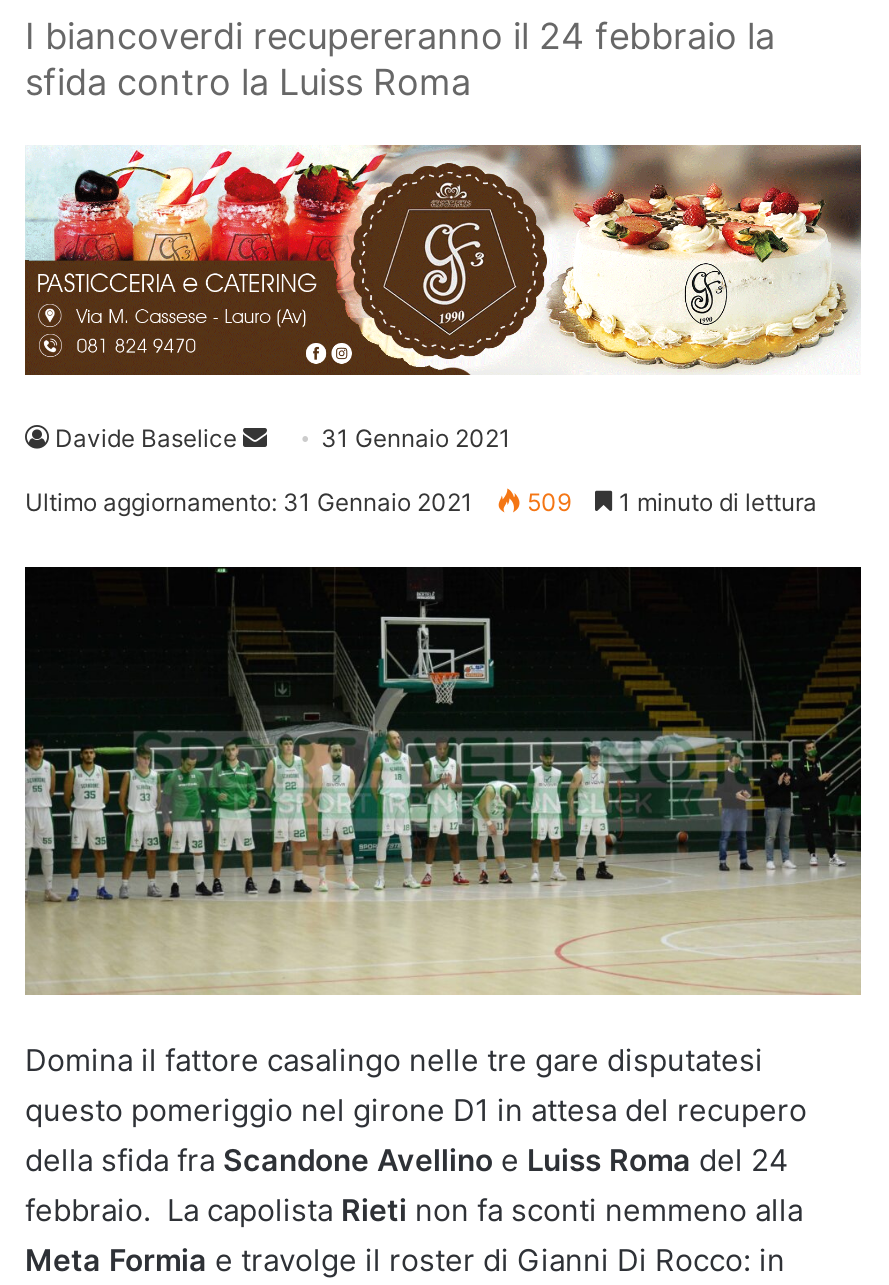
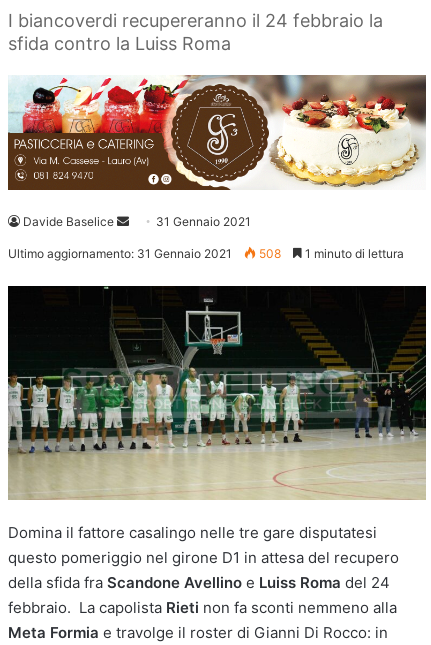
- Ultimo aggiornamento: 31 Gennaio 2021 509 1 minuto di lettura
+ Ultimo aggiornamento: 31 Gennaio 2021 508 1 minuto di lettura
